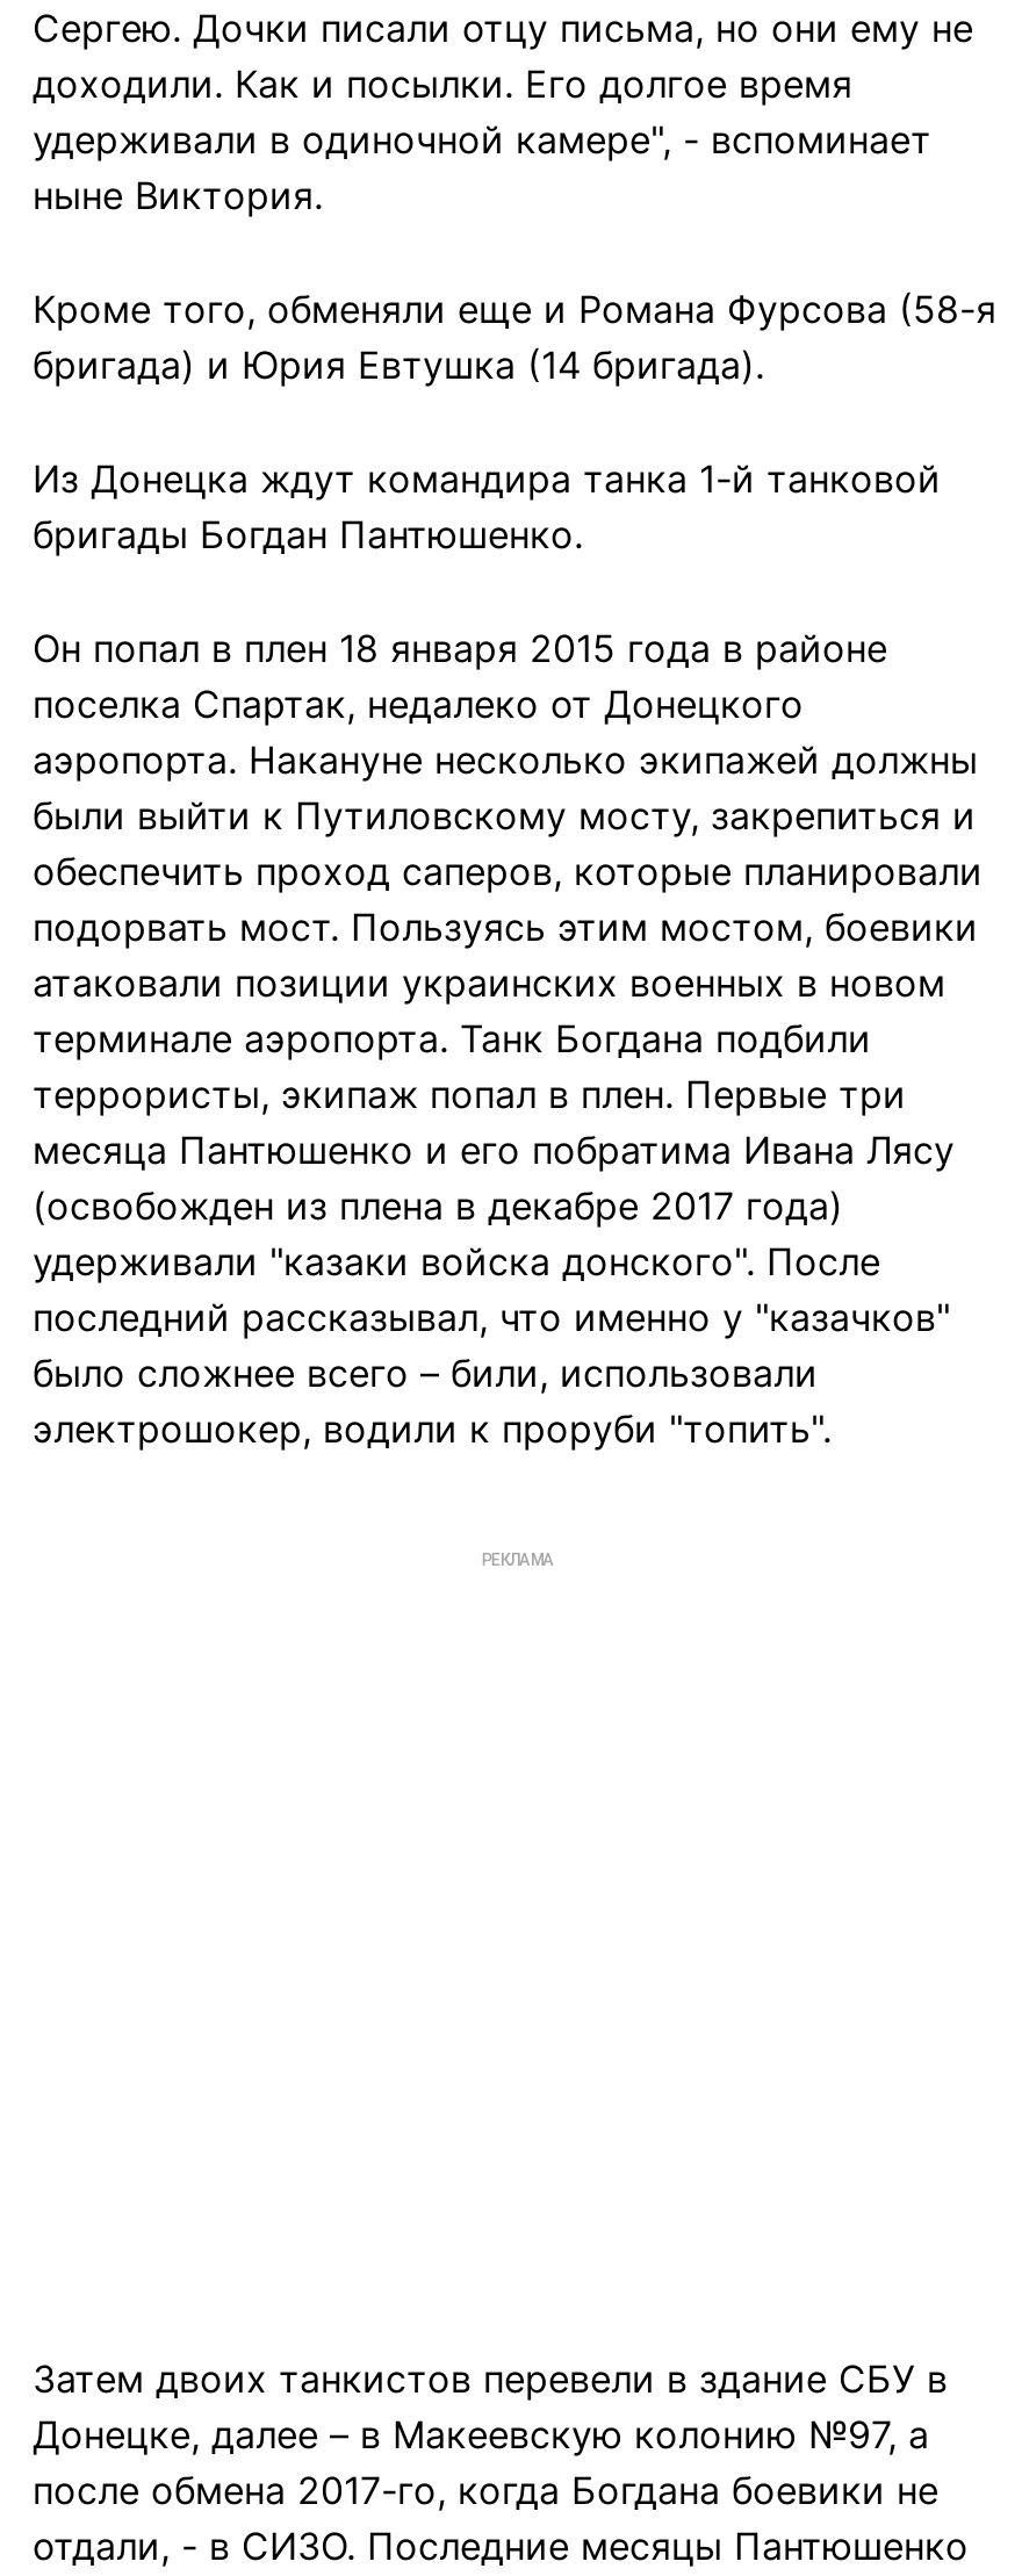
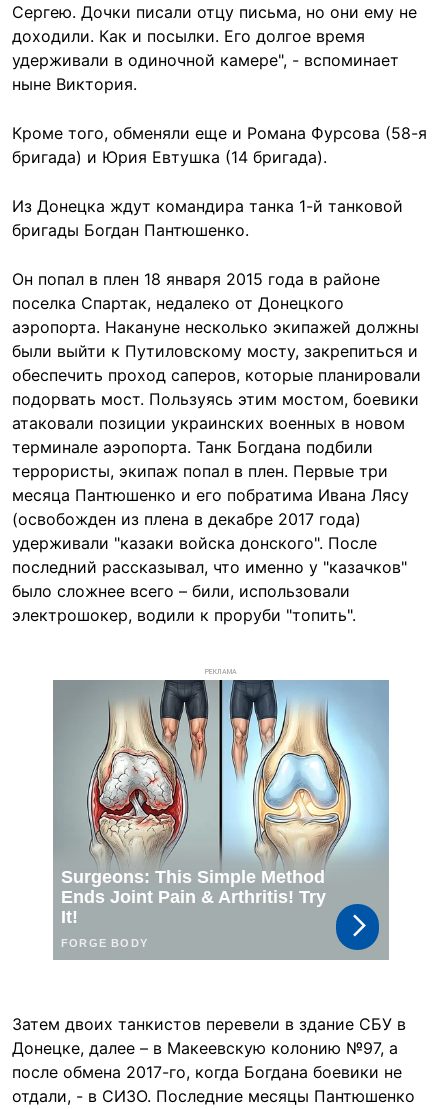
+ [image]
